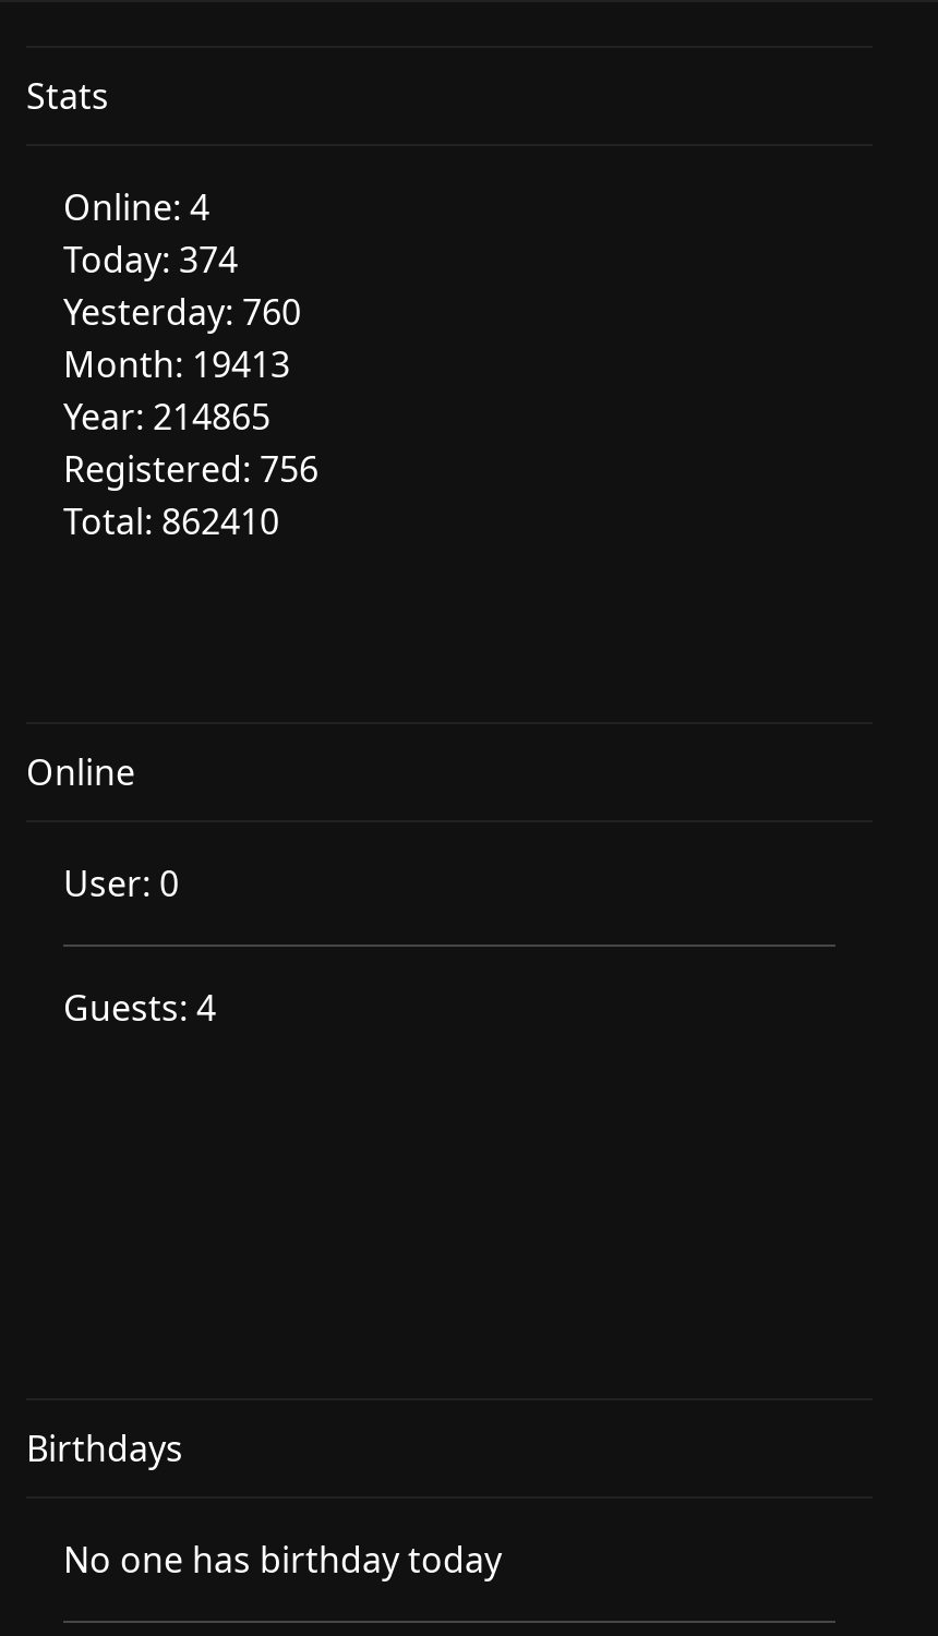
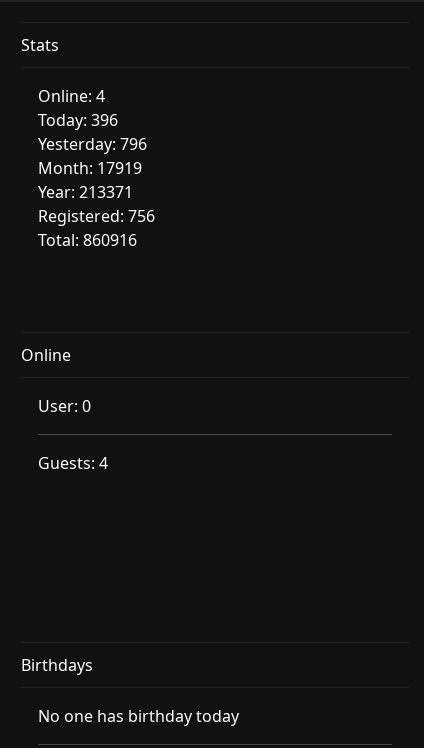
- Today: 374
+ Today: 396

- Yesterday: 760
+ Yesterday: 796

- Month: 19413
+ Month: 17919

- Year: 214865
+ Year: 213371

- Total: 862410
+ Total: 860916
